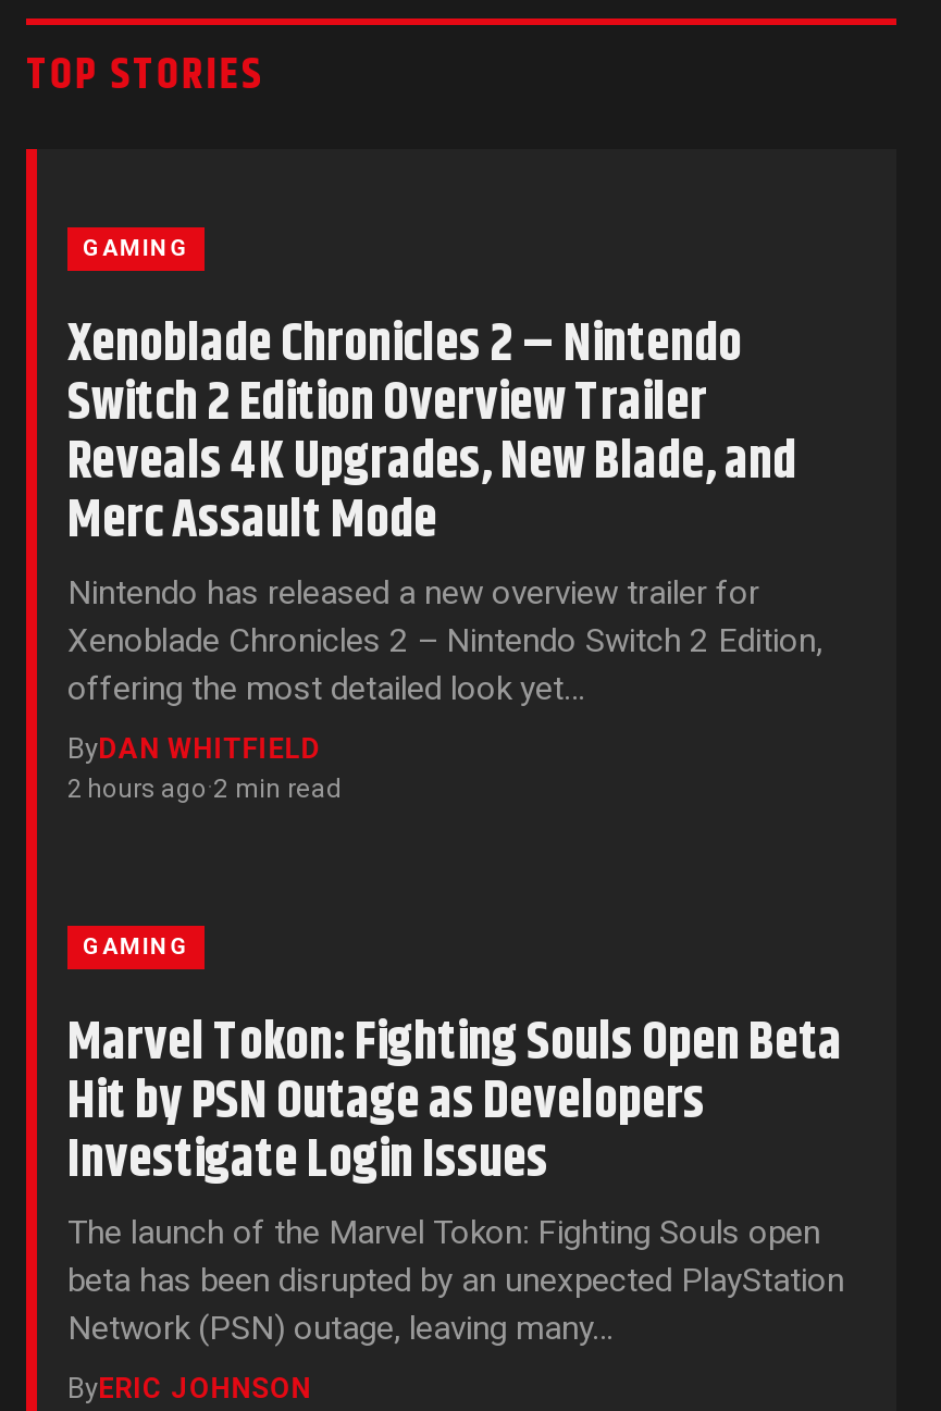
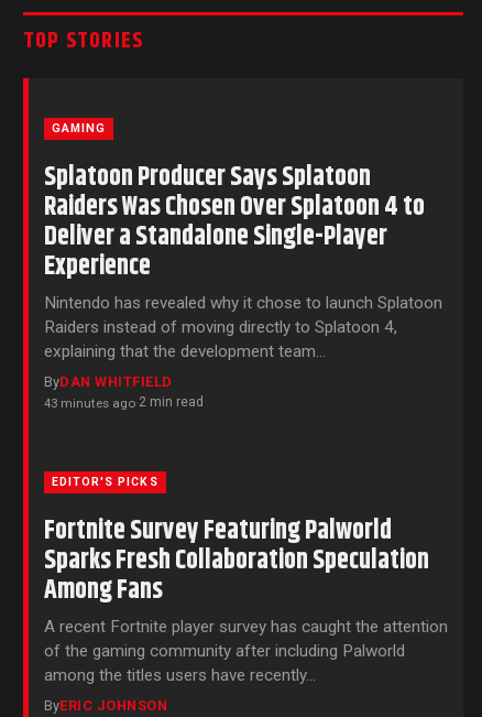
- Xenoblade Chronicles 2 – Nintendo
- Switch 2 Edition Overview Trailer
- Reveals 4K Upgrades, New Blade, and
- Merc Assault Mode
- Nintendo has released a new overview trailer for
- Xenoblade Chronicles 2 – Nintendo Switch 2 Edition,
- offering the most detailed look yet…
+ Splatoon Producer Says Splatoon
+ Raiders Was Chosen Over Splatoon 4 to
+ Deliver a Standalone Single-Player
+ Experience
+ Nintendo has revealed why it chose to launch Splatoon
+ Raiders instead of moving directly to Splatoon 4,
+ explaining that the development team…

- 2 hours ago·2 min read
+ 43 minutes ago·2 min read

- GAMING
+ EDITOR'S PICKS

- Marvel Tokon: Fighting Souls Open Beta
- Hit by PSN Outage as Developers
- Investigate Login Issues
- The launch of the Marvel Tokon: Fighting Souls open
- beta has been disrupted by an unexpected PlayStation
- Network (PSN) outage, leaving many…
+ Fortnite Survey Featuring Palworld
+ Sparks Fresh Collaboration Speculation
+ Among Fans
+ A recent Fortnite player survey has caught the attention
+ of the gaming community after including Palworld
+ among the titles users have recently…
